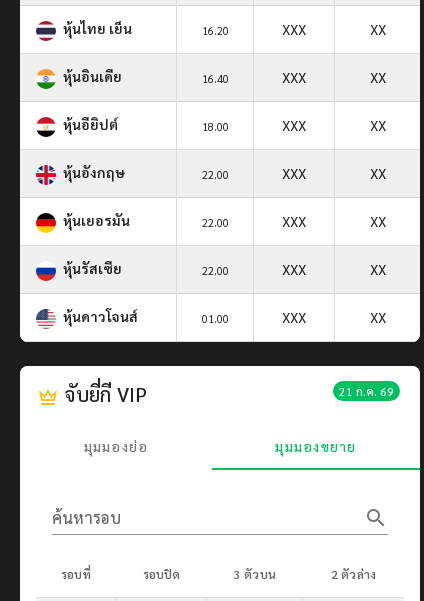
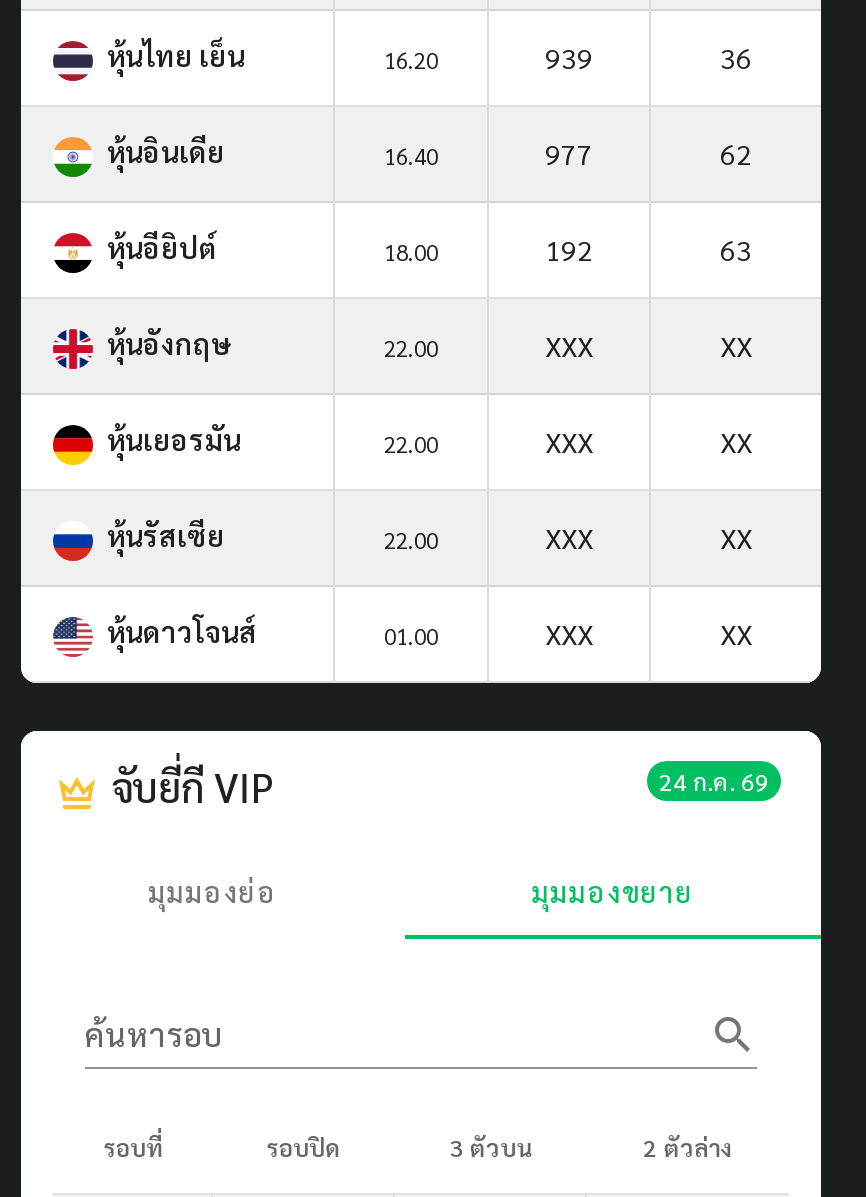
- XXX
- XX
+ 939
+ 36

- XXX
- XX
+ 977
+ 62

- XXX
- XX
+ 192
+ 63

- 21 ก.ค. 69
+ 24 ก.ค. 69
